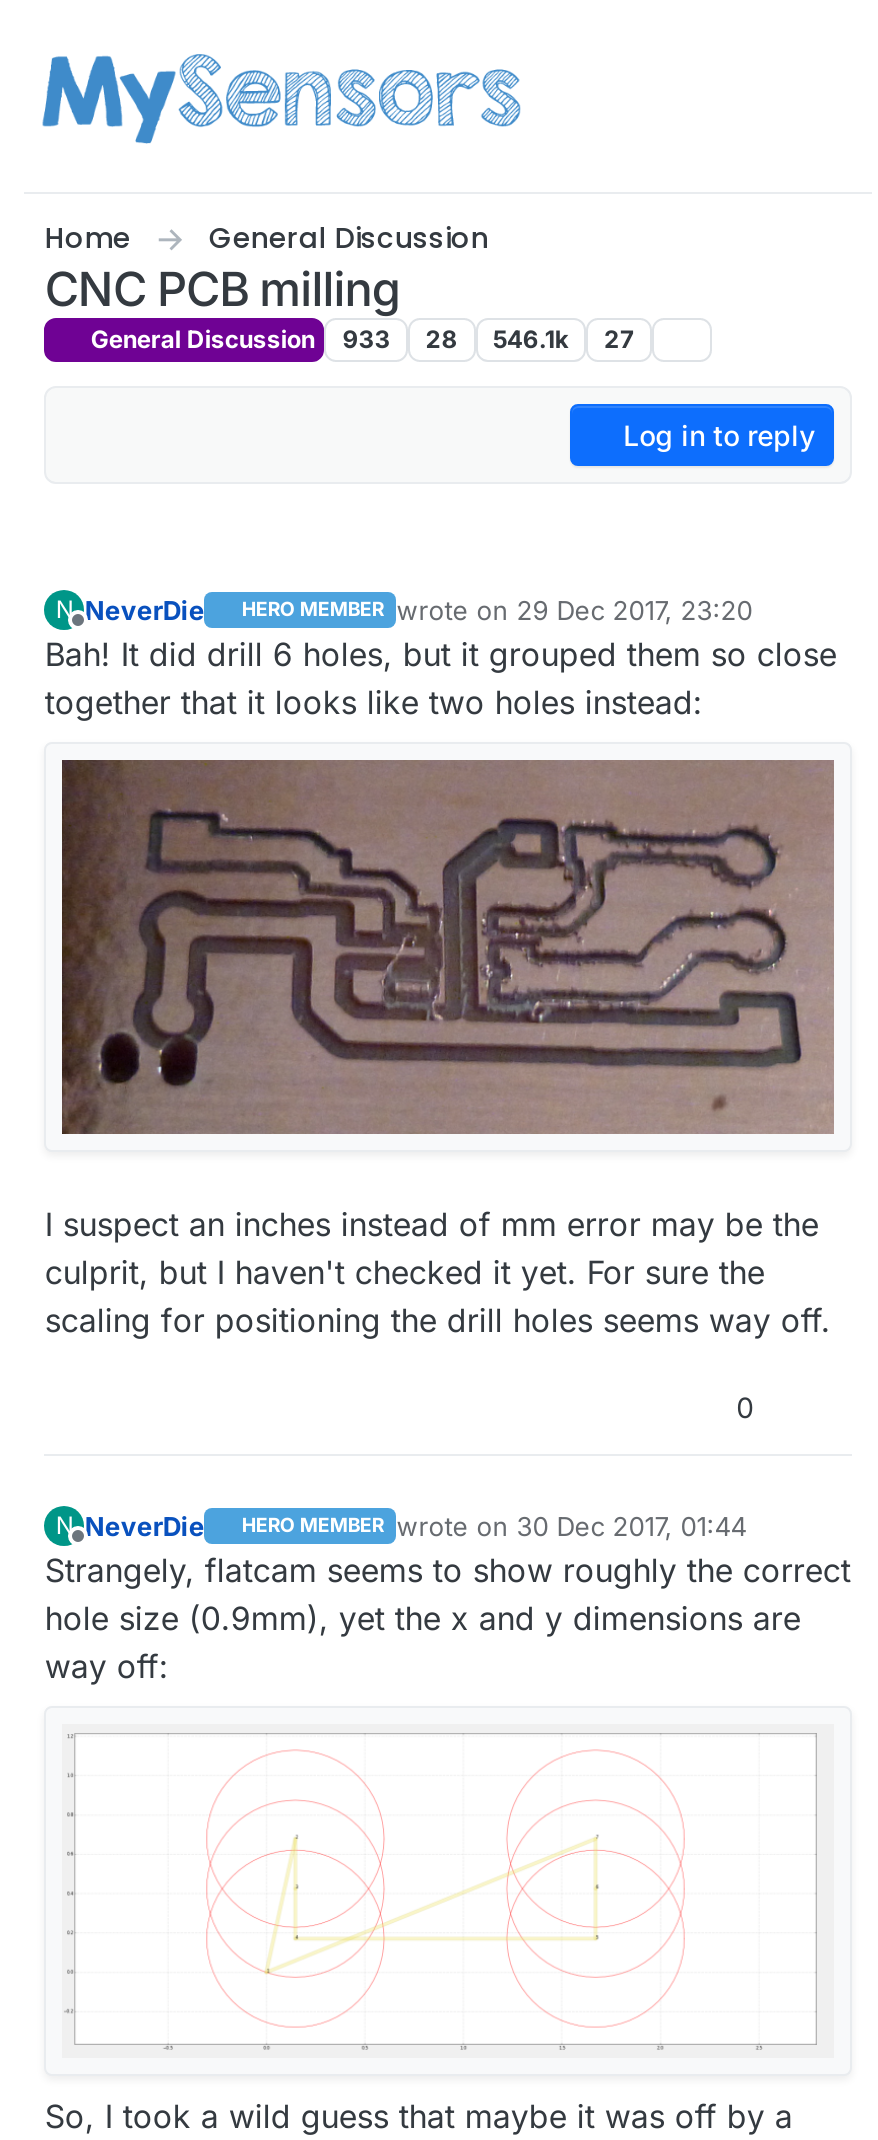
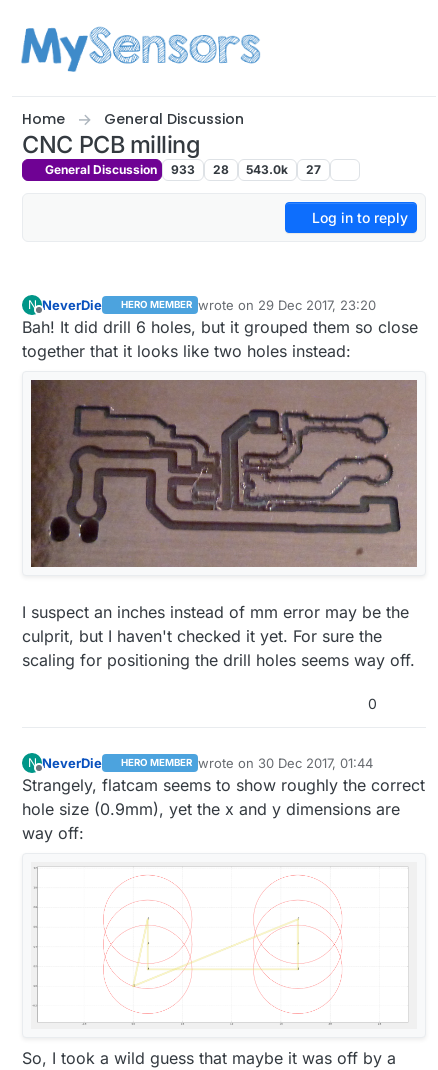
- General Discussion 933 28 546.1k 27
+ General Discussion 933 28 543.0k 27
